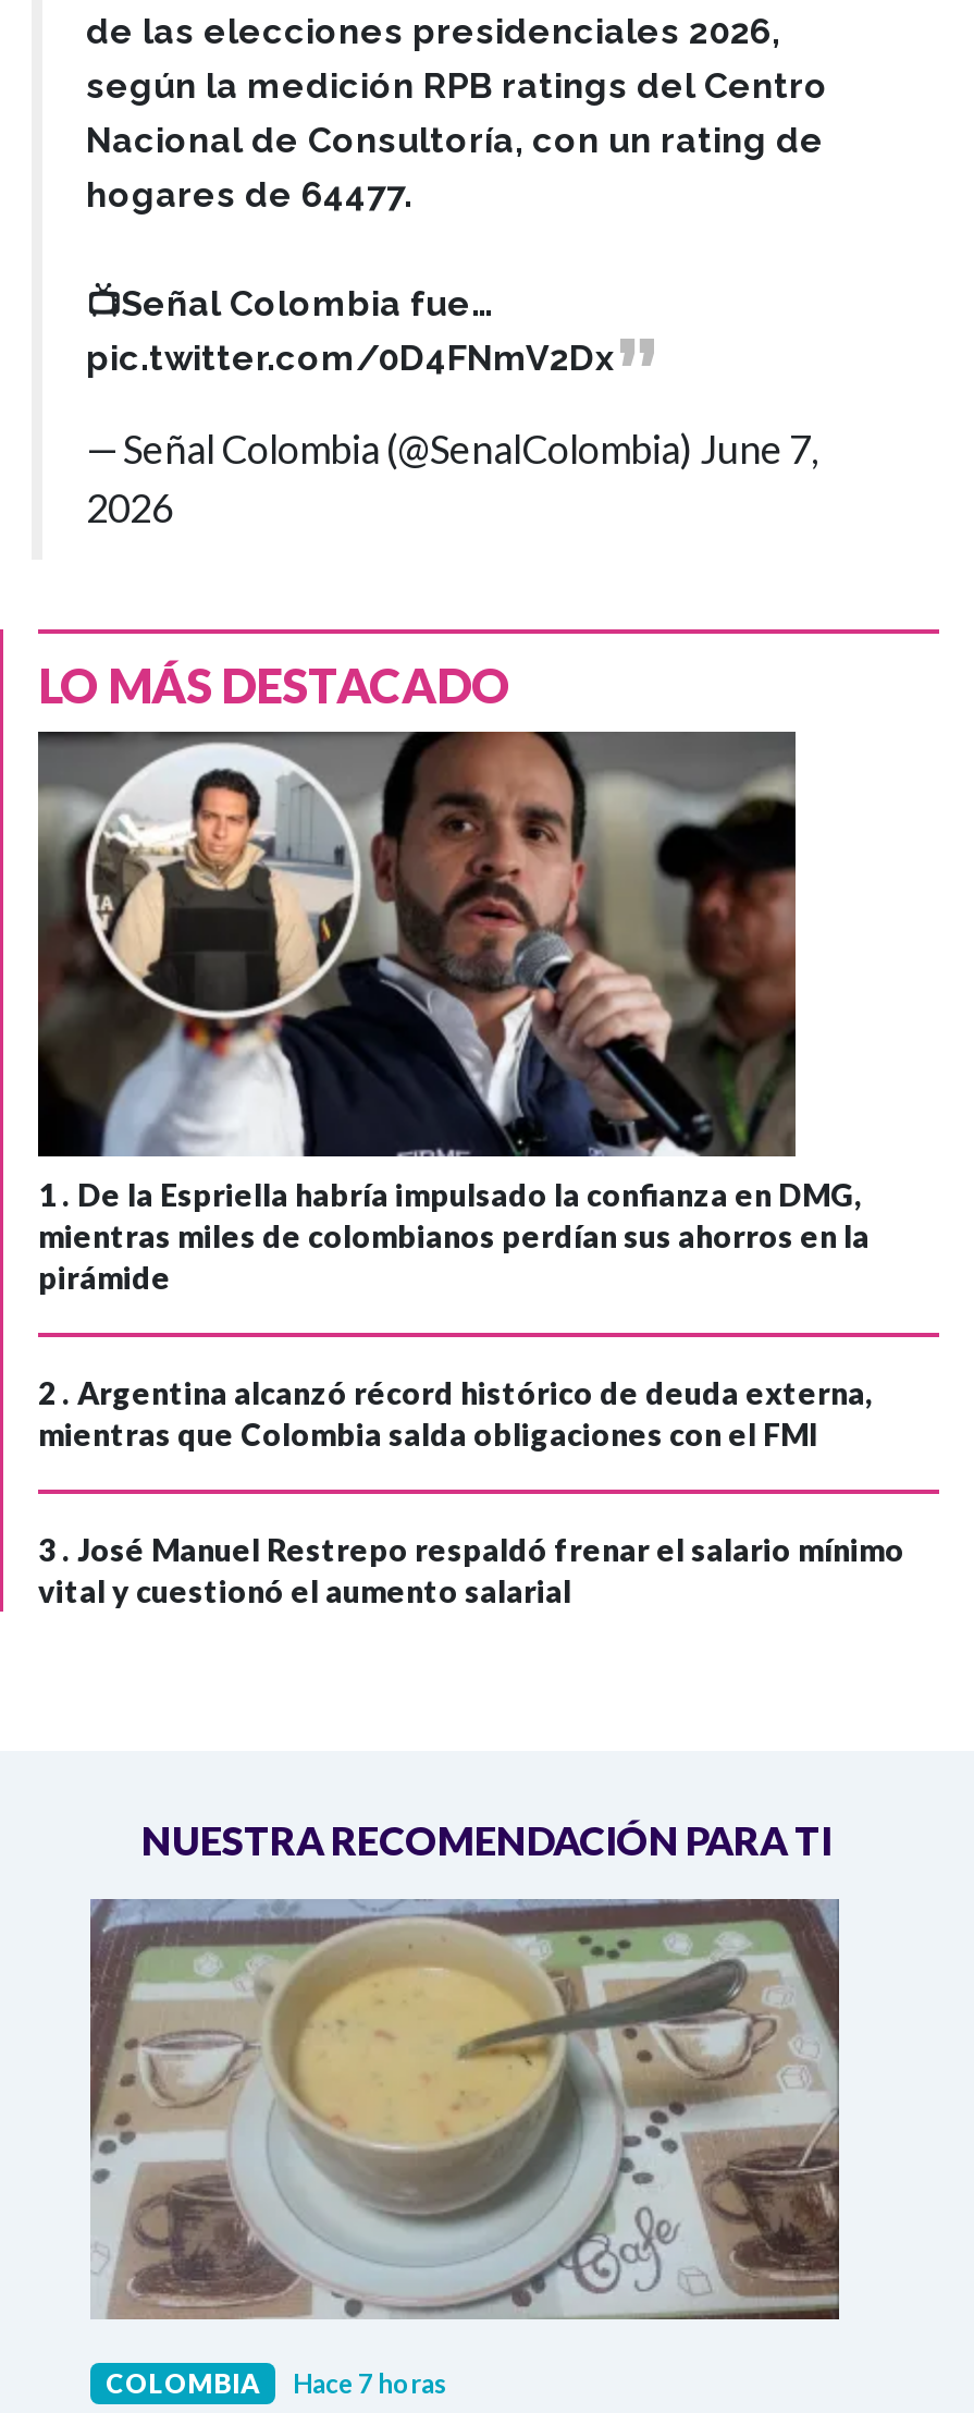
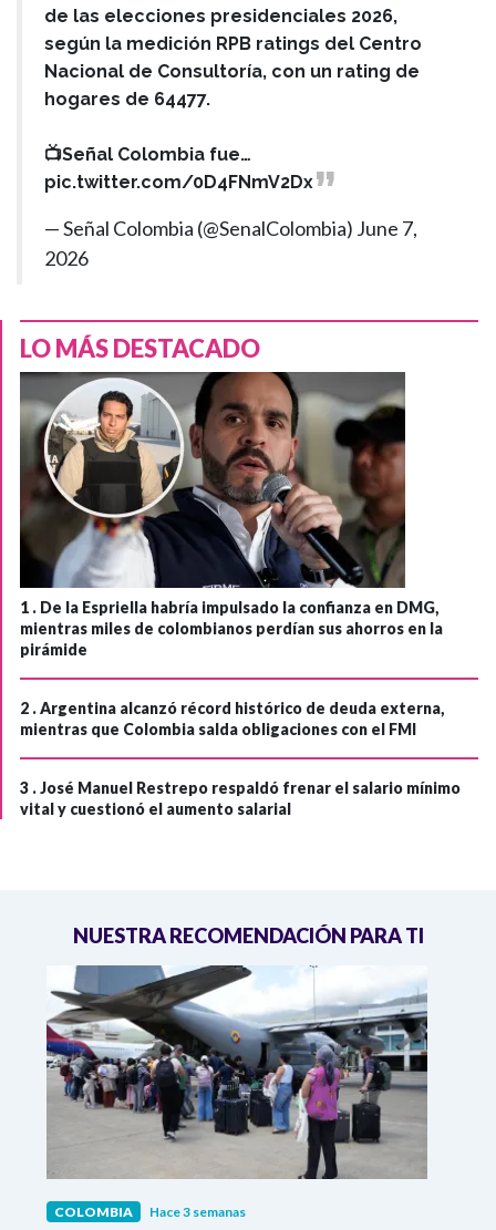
- [image]
- COLOMBIA Hace 7 horas
+ [image]
+ COLOMBIA Hace 3 semanas
